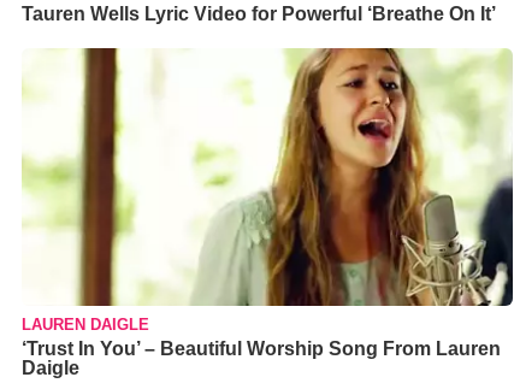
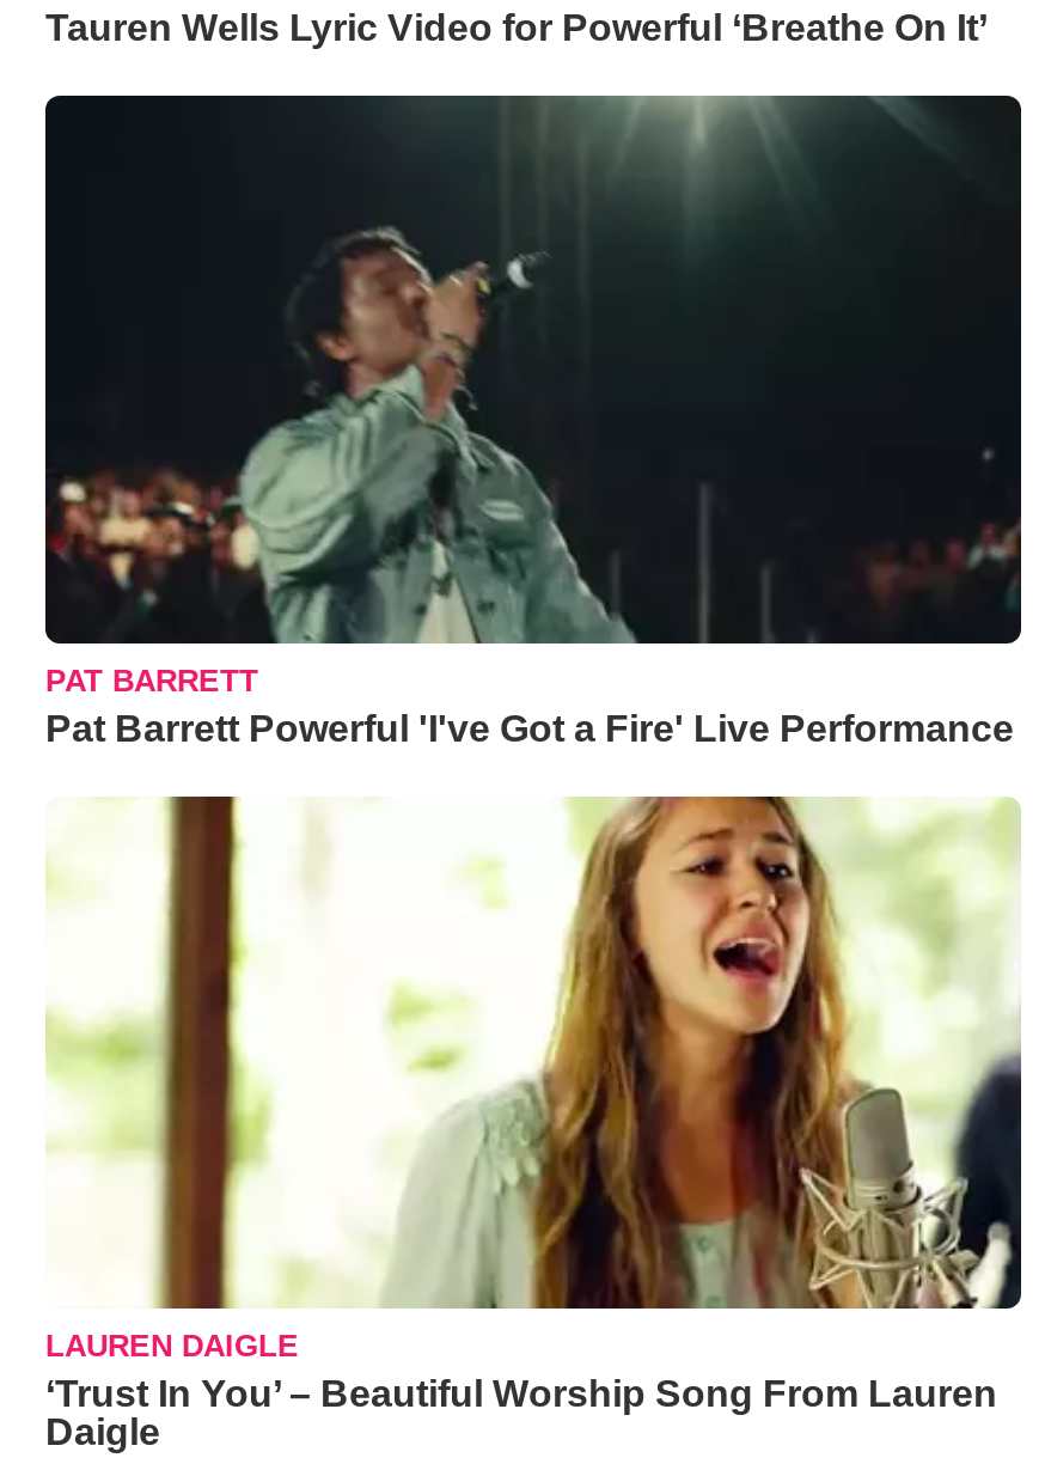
+ [image]
+ PAT BARRETT
+ Pat Barrett Powerful 'I've Got a Fire' Live Performance
